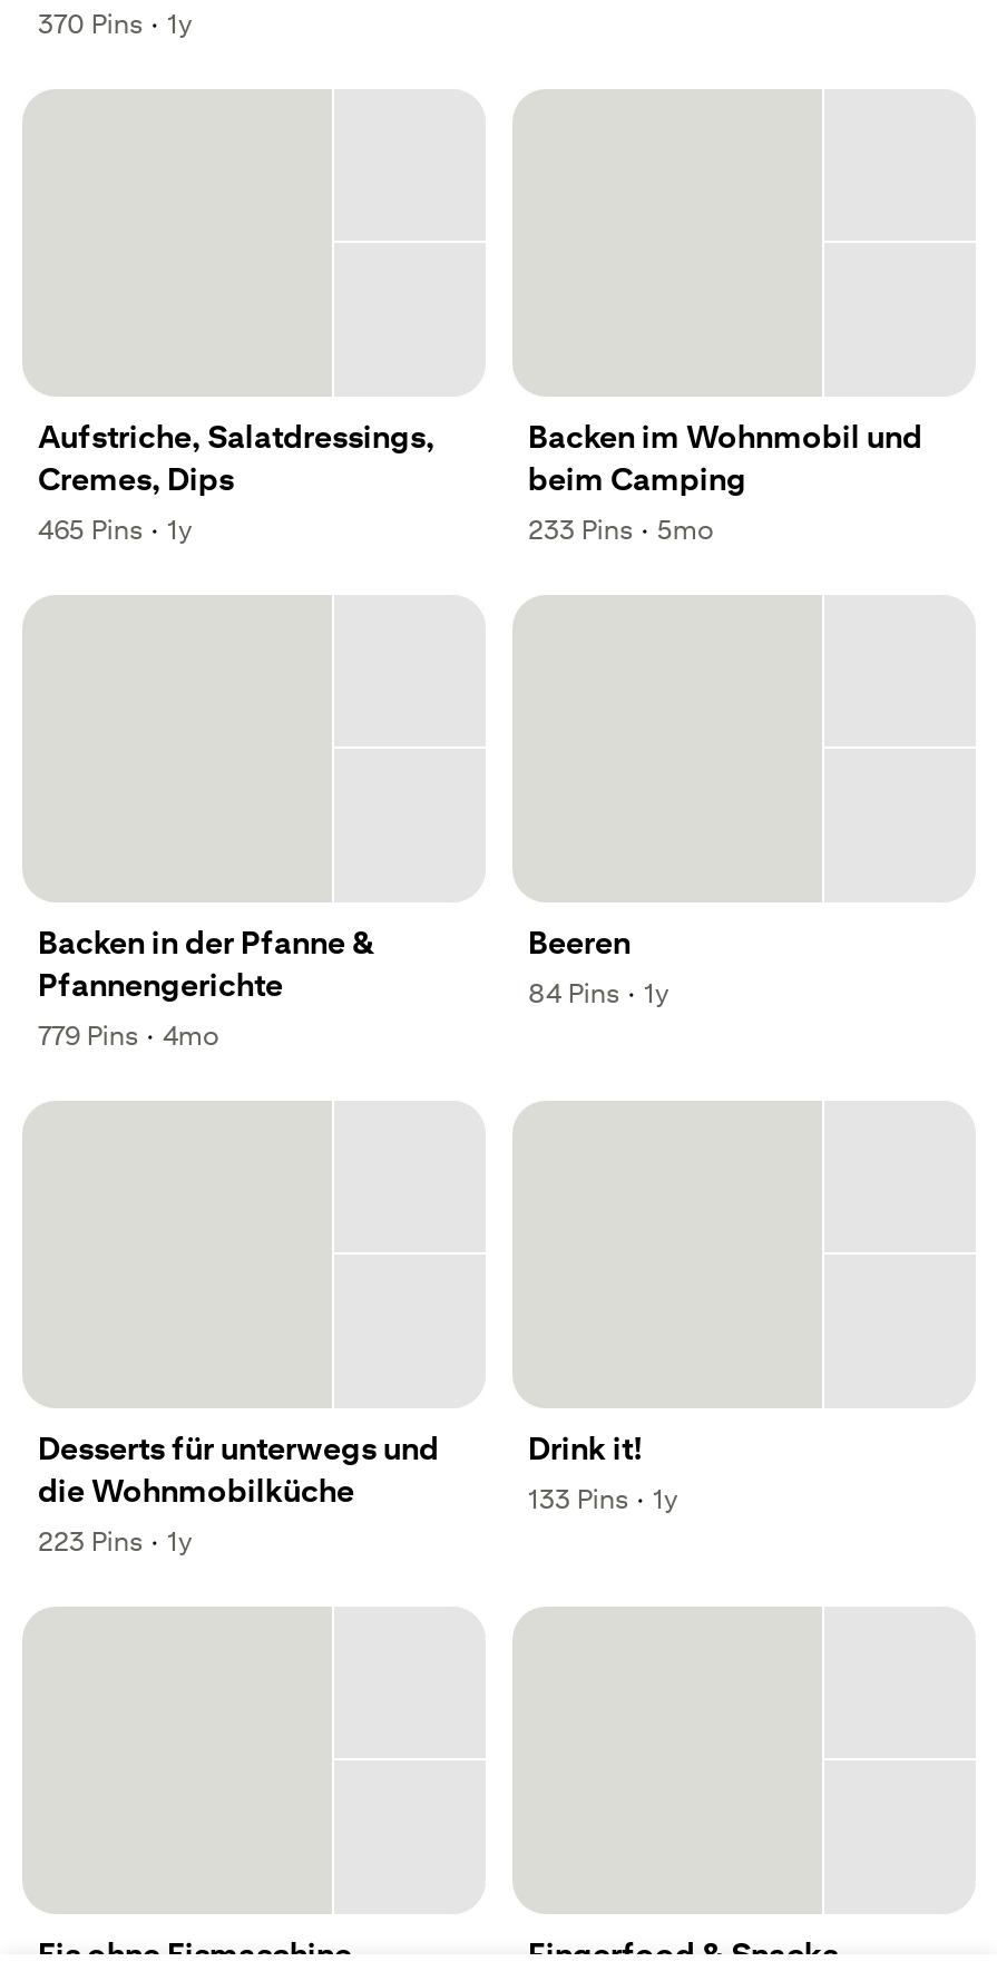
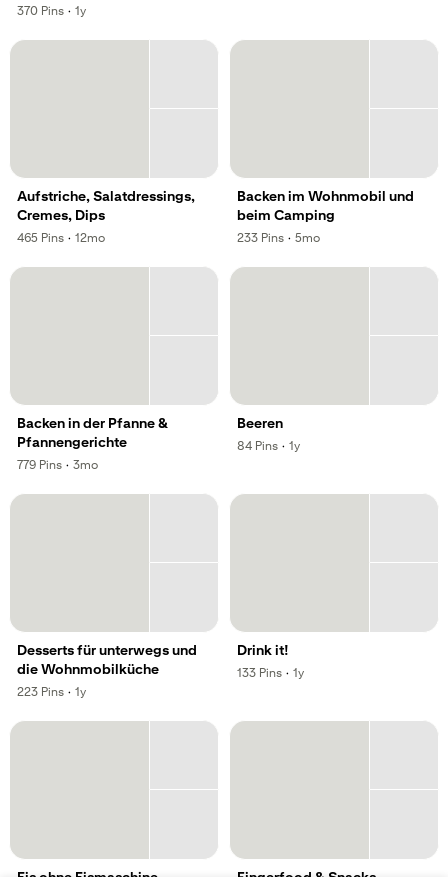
- ,465 Pins · , 1y
+ ,465 Pins · , 12mo

- ,779 Pins · , 4mo
+ ,779 Pins · , 3mo
